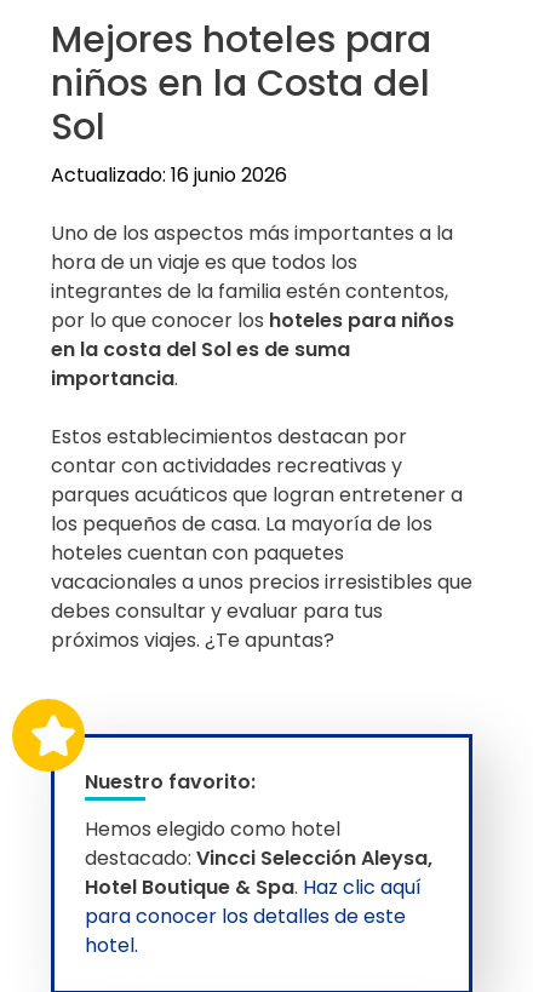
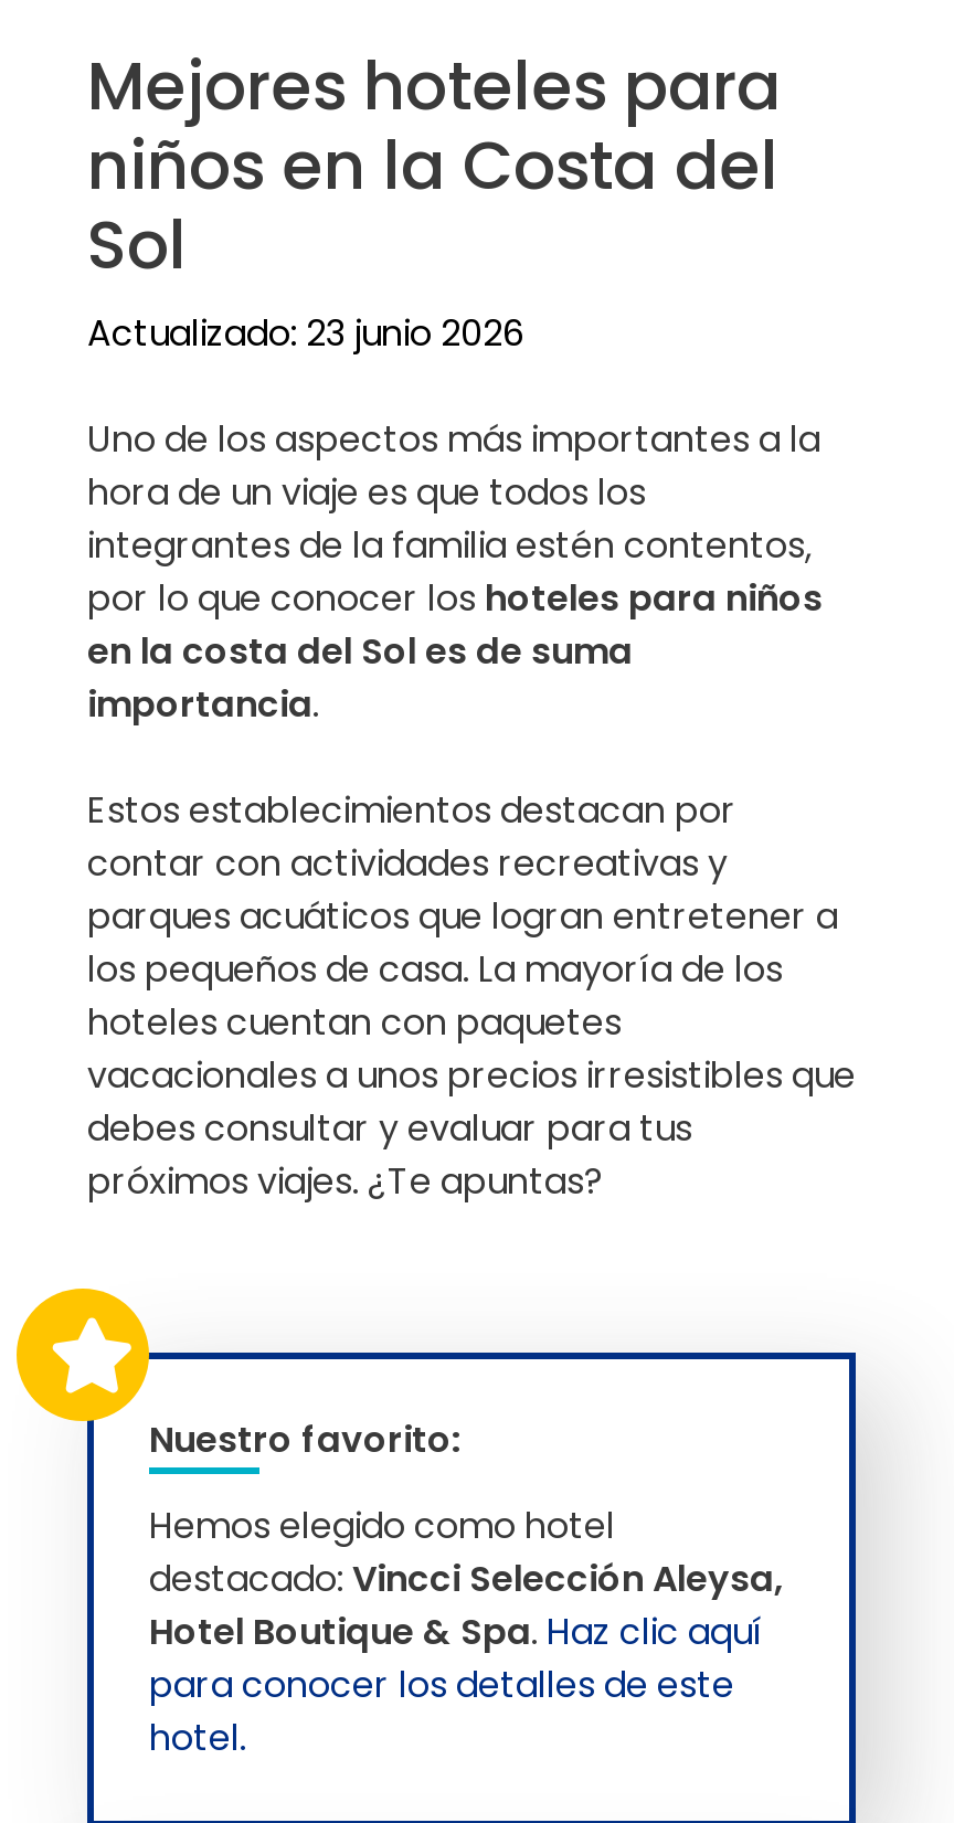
- Actualizado: 16 junio 2026
+ Actualizado: 23 junio 2026
